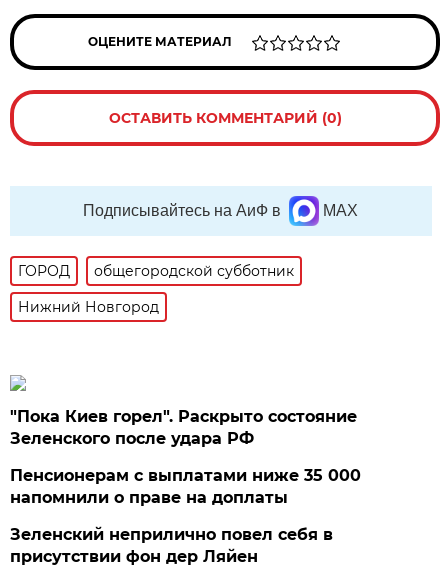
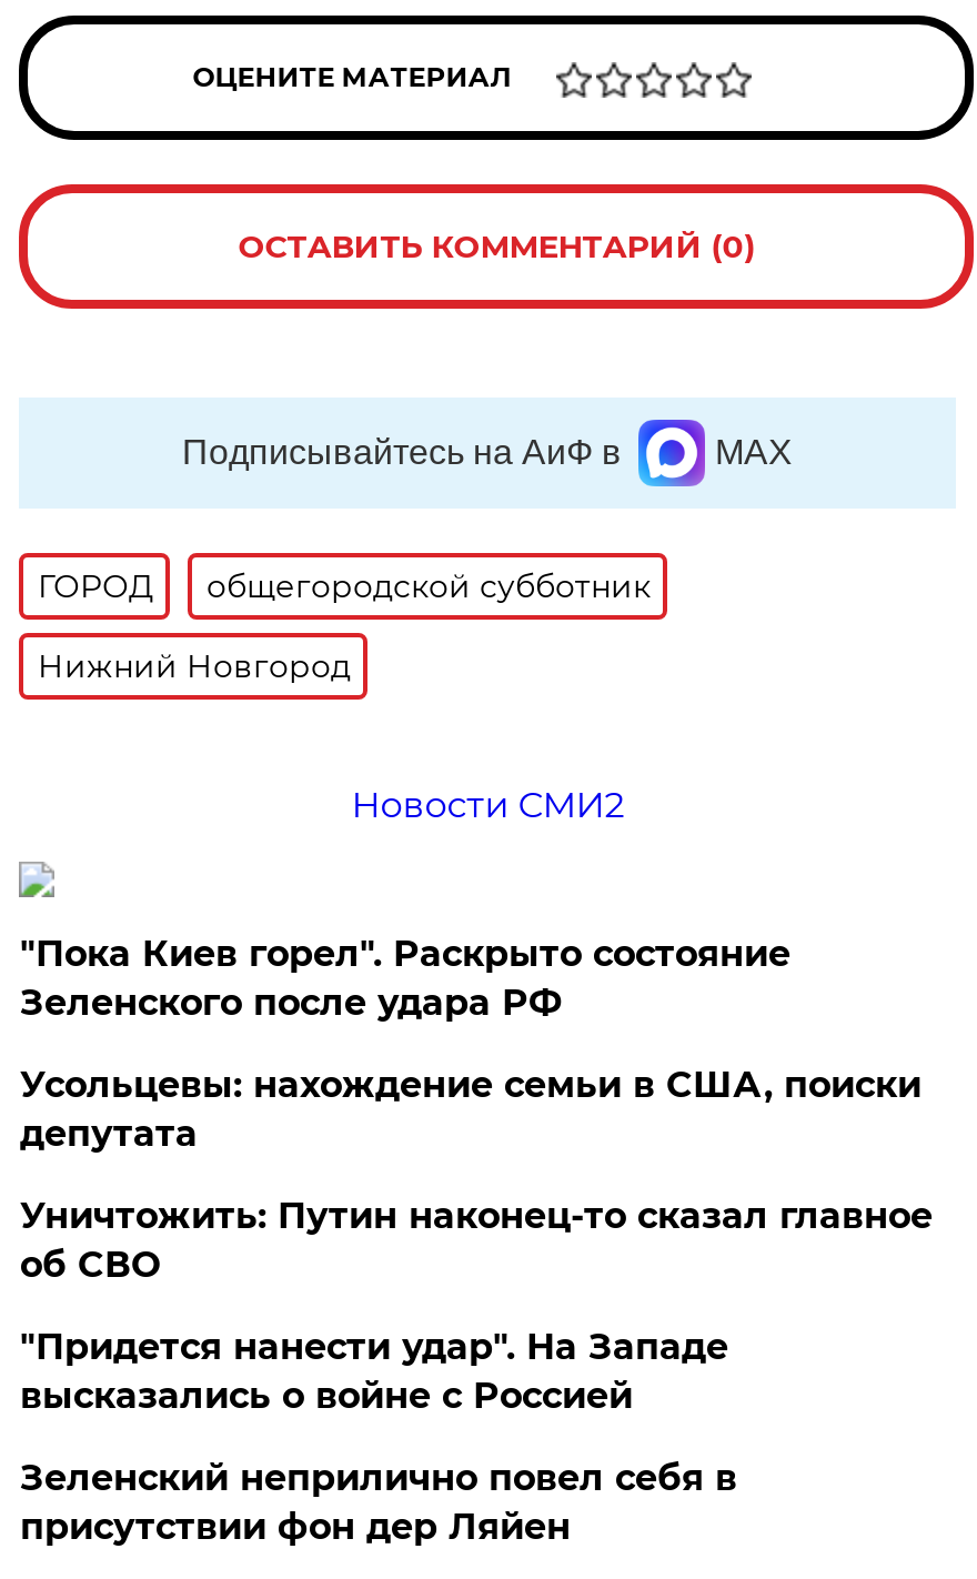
+ Новости СМИ2

- Пенсионерам с выплатами ниже 35 000
- напомнили о праве на доплаты
+ Усольцевы: нахождение семьи в США, поиски
+ депутата
+ Уничтожить: Путин наконец-то сказал главное
+ об СВО
+ "Придется нанести удар". На Западе
+ высказались о войне с Россией
